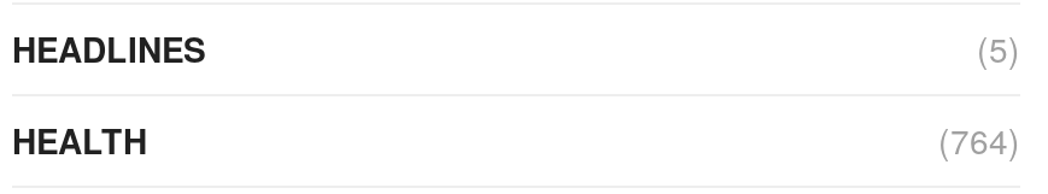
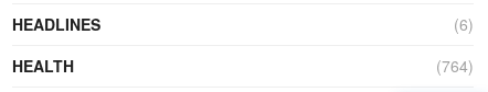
- (5)
+ (6)
